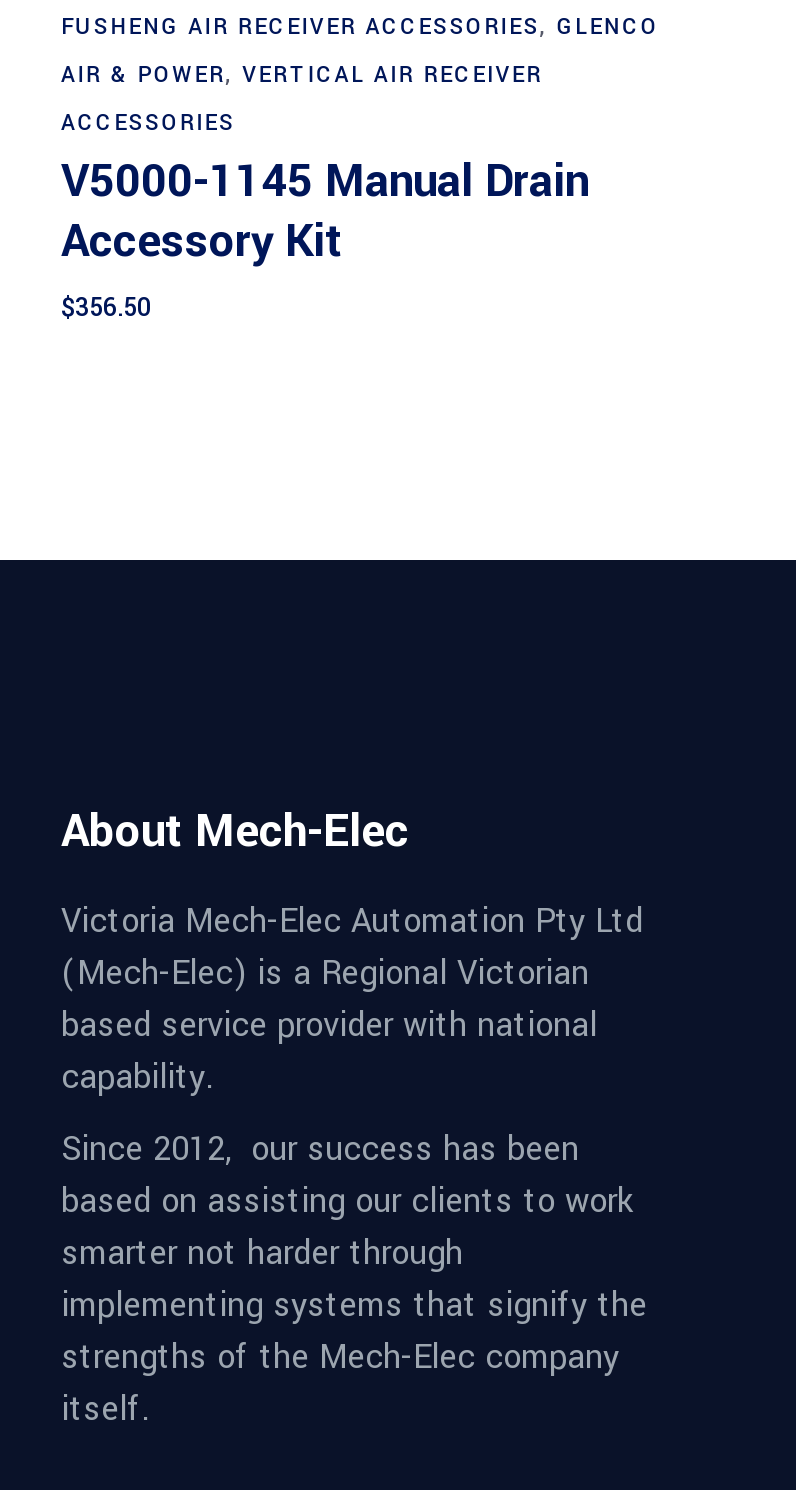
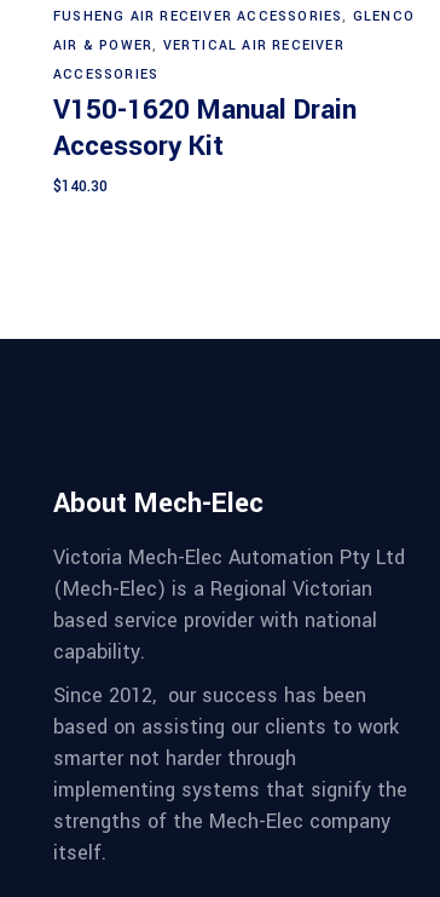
- V5000-1145 Manual Drain
+ V150-1620 Manual Drain

- $356.50
+ $140.30
